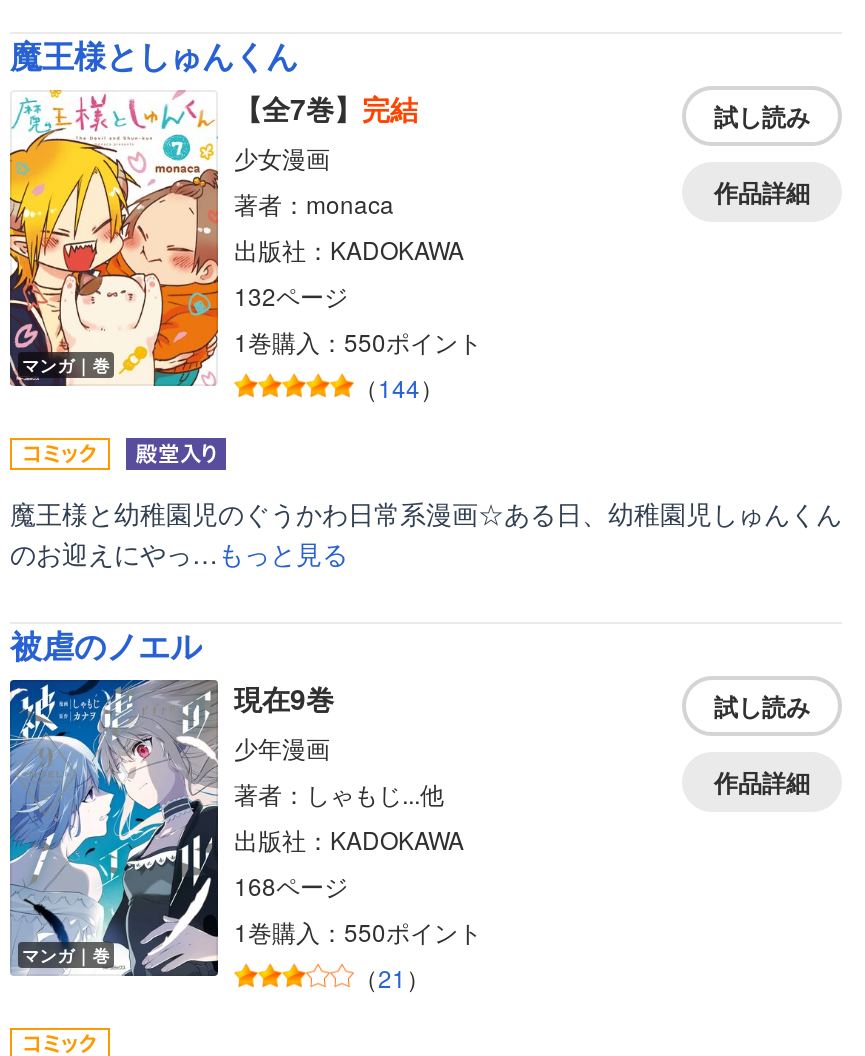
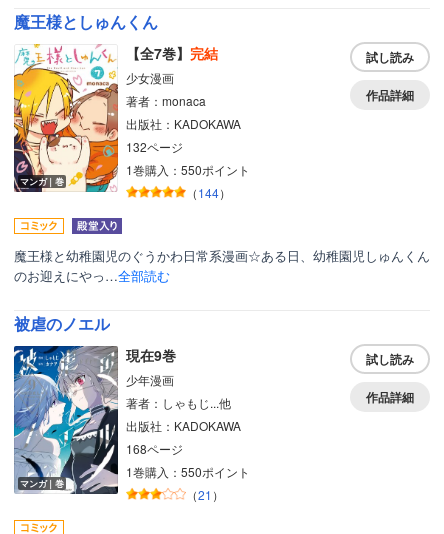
- のお迎えにやっ…もっと見る
+ のお迎えにやっ…全部読む
